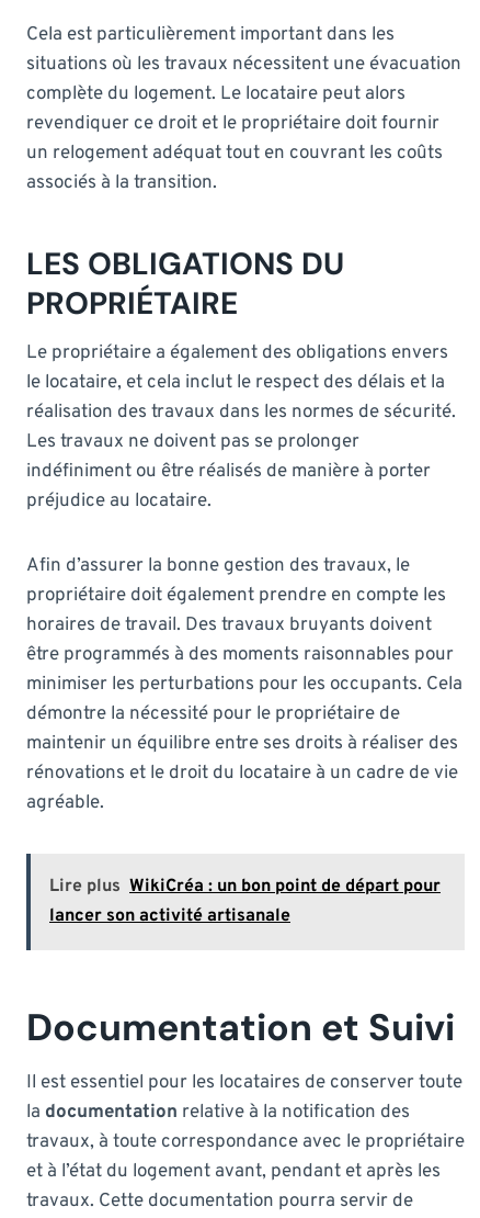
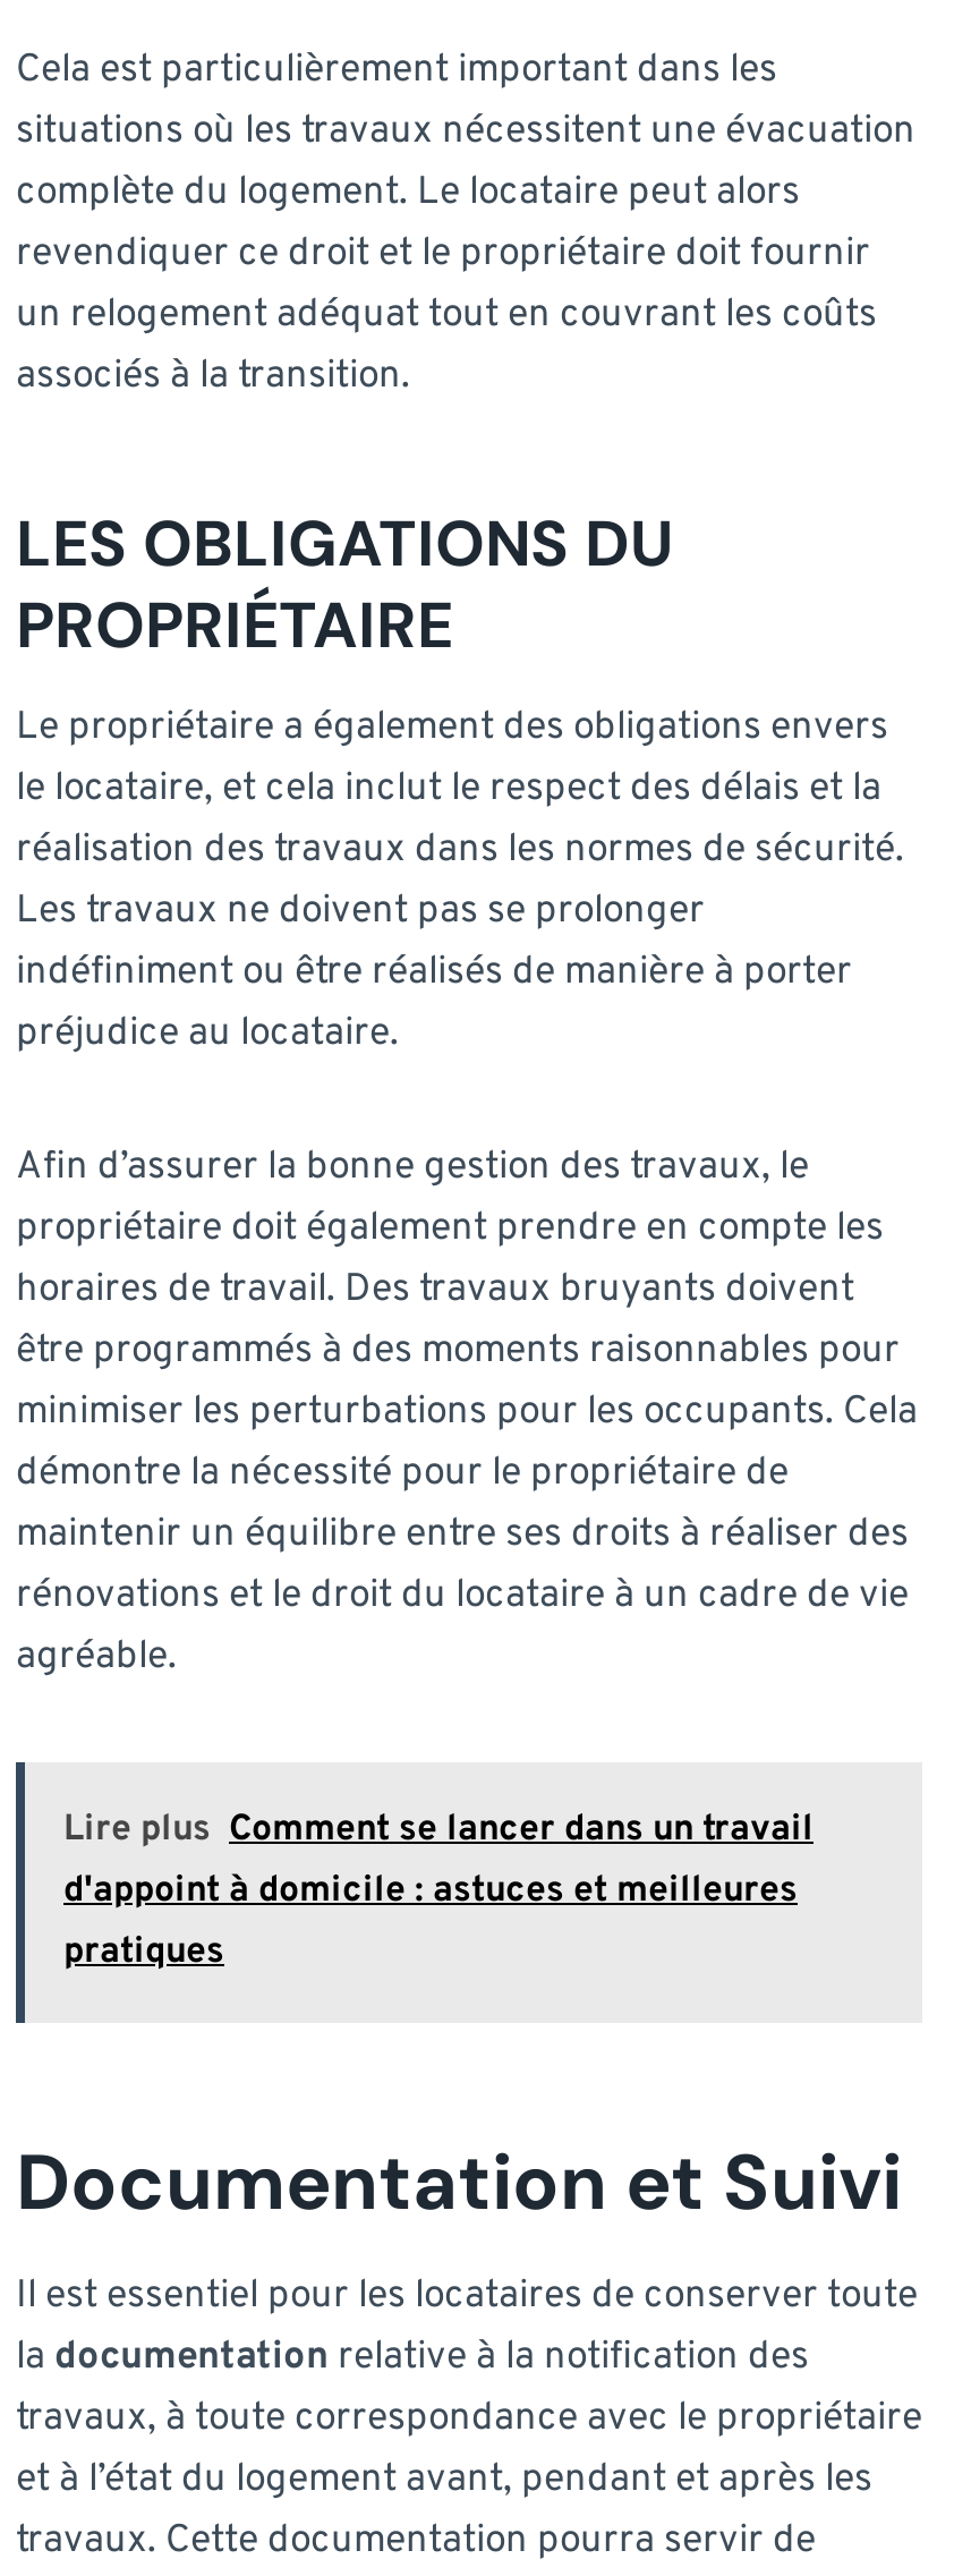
- Lire plus WikiCréa : un bon point de départ pour
- lancer son activité artisanale
+ Lire plus Comment se lancer dans un travail
+ d'appoint à domicile : astuces et meilleures
+ pratiques
